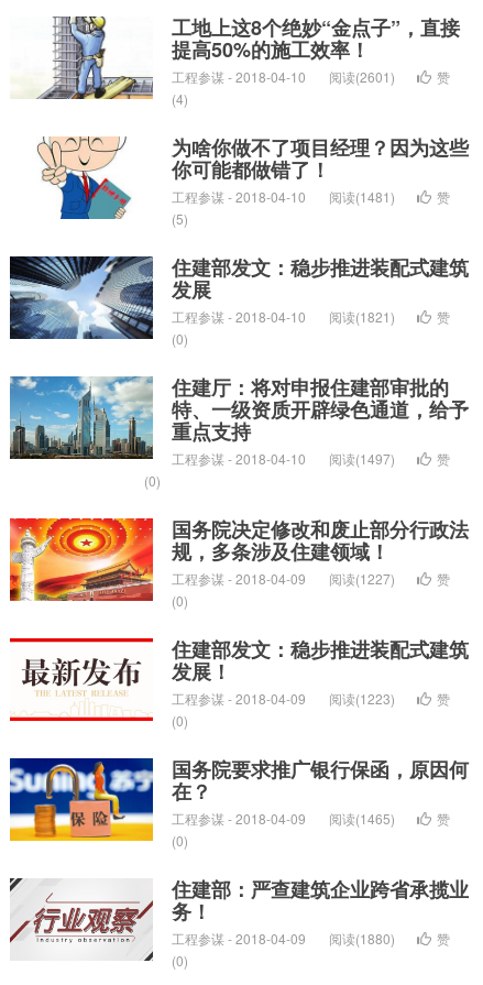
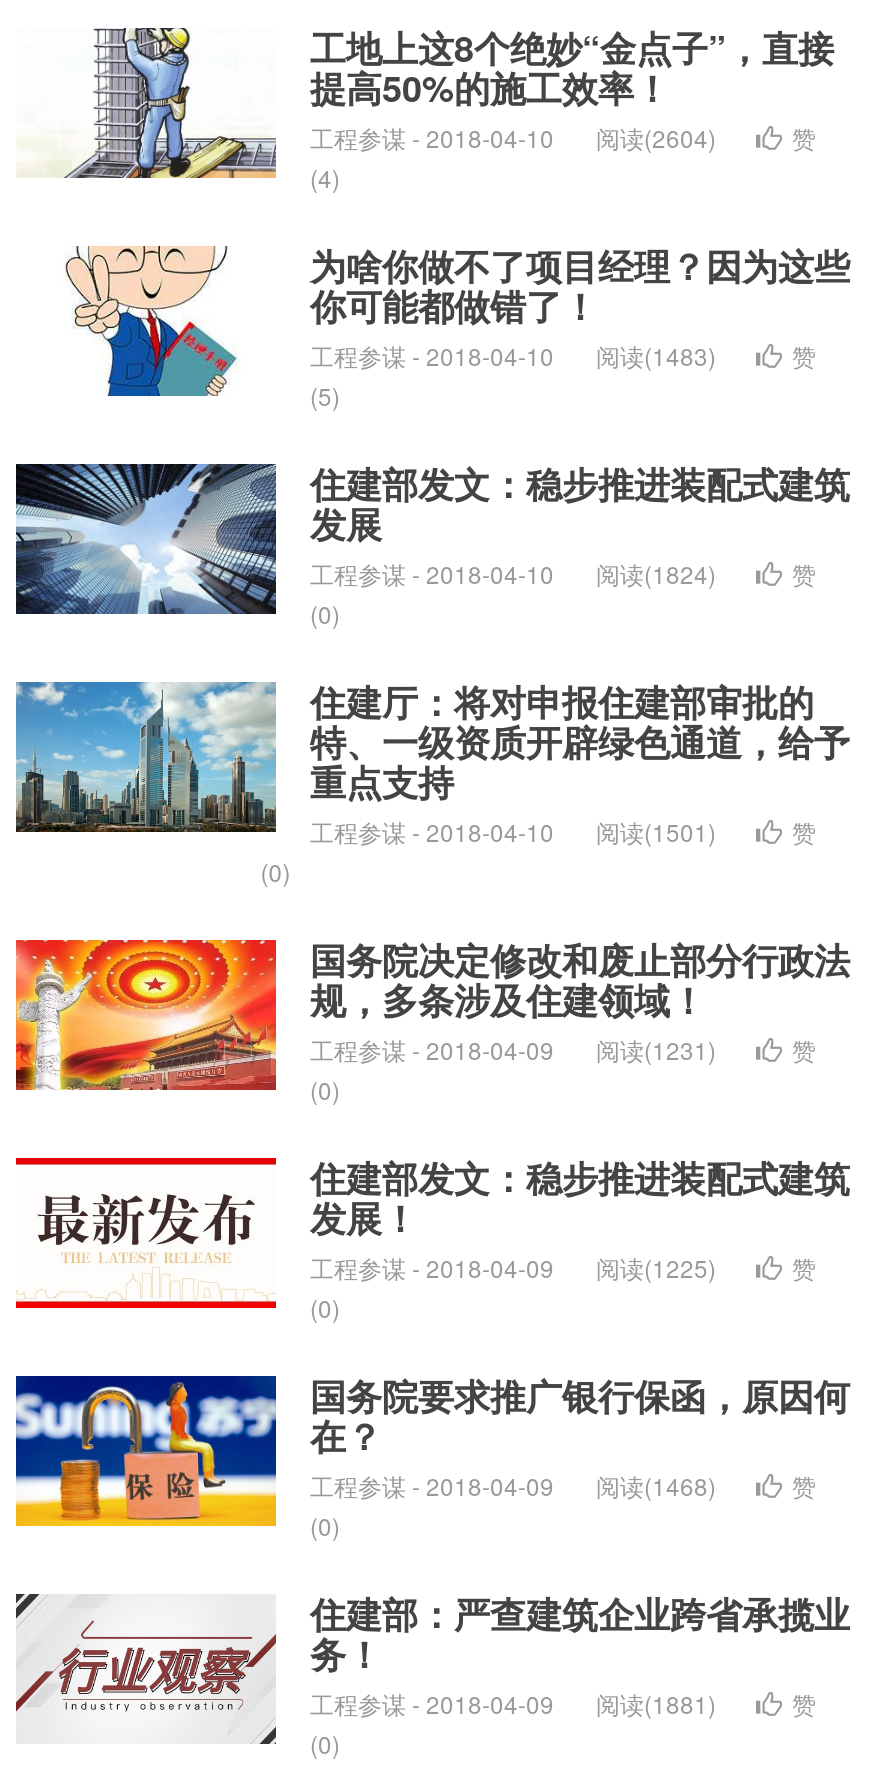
- 工程参谋 - 2018-04-10 阅读(2601)
+ 工程参谋 - 2018-04-10 阅读(2604)

- 工程参谋 - 2018-04-10 阅读(1481)
+ 工程参谋 - 2018-04-10 阅读(1483)

- 工程参谋 - 2018-04-10 阅读(1821)
+ 工程参谋 - 2018-04-10 阅读(1824)

- 工程参谋 - 2018-04-10 阅读(1497)
+ 工程参谋 - 2018-04-10 阅读(1501)

- 工程参谋 - 2018-04-09 阅读(1227)
+ 工程参谋 - 2018-04-09 阅读(1231)

- 工程参谋 - 2018-04-09 阅读(1223)
+ 工程参谋 - 2018-04-09 阅读(1225)

- 工程参谋 - 2018-04-09 阅读(1465)
+ 工程参谋 - 2018-04-09 阅读(1468)

- 工程参谋 - 2018-04-09 阅读(1880)
+ 工程参谋 - 2018-04-09 阅读(1881)
